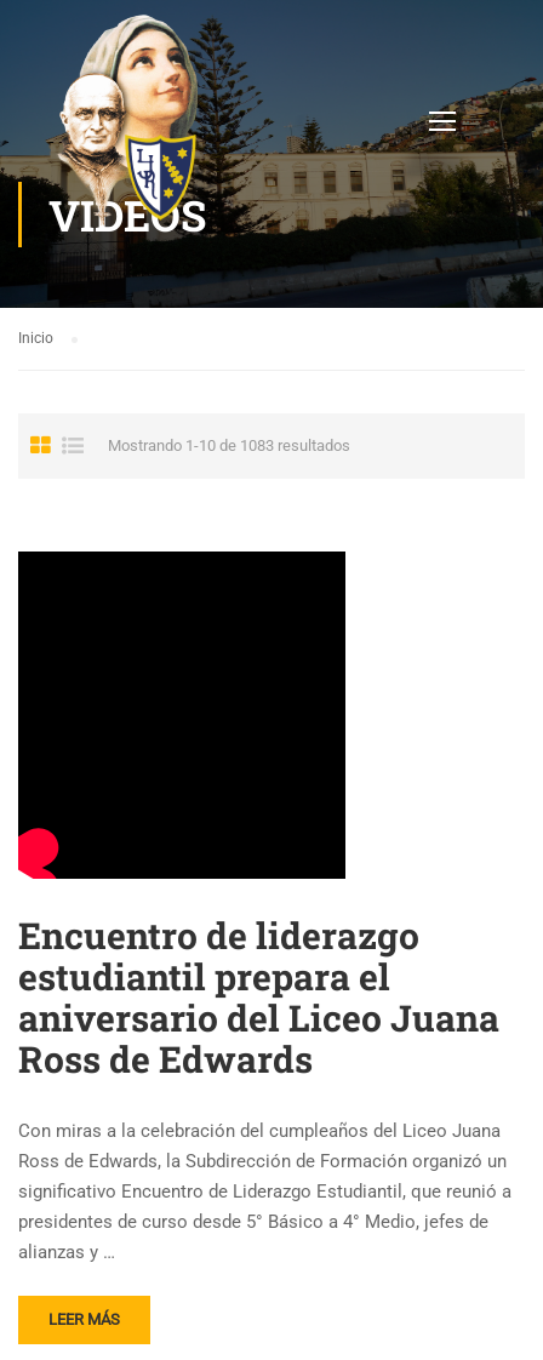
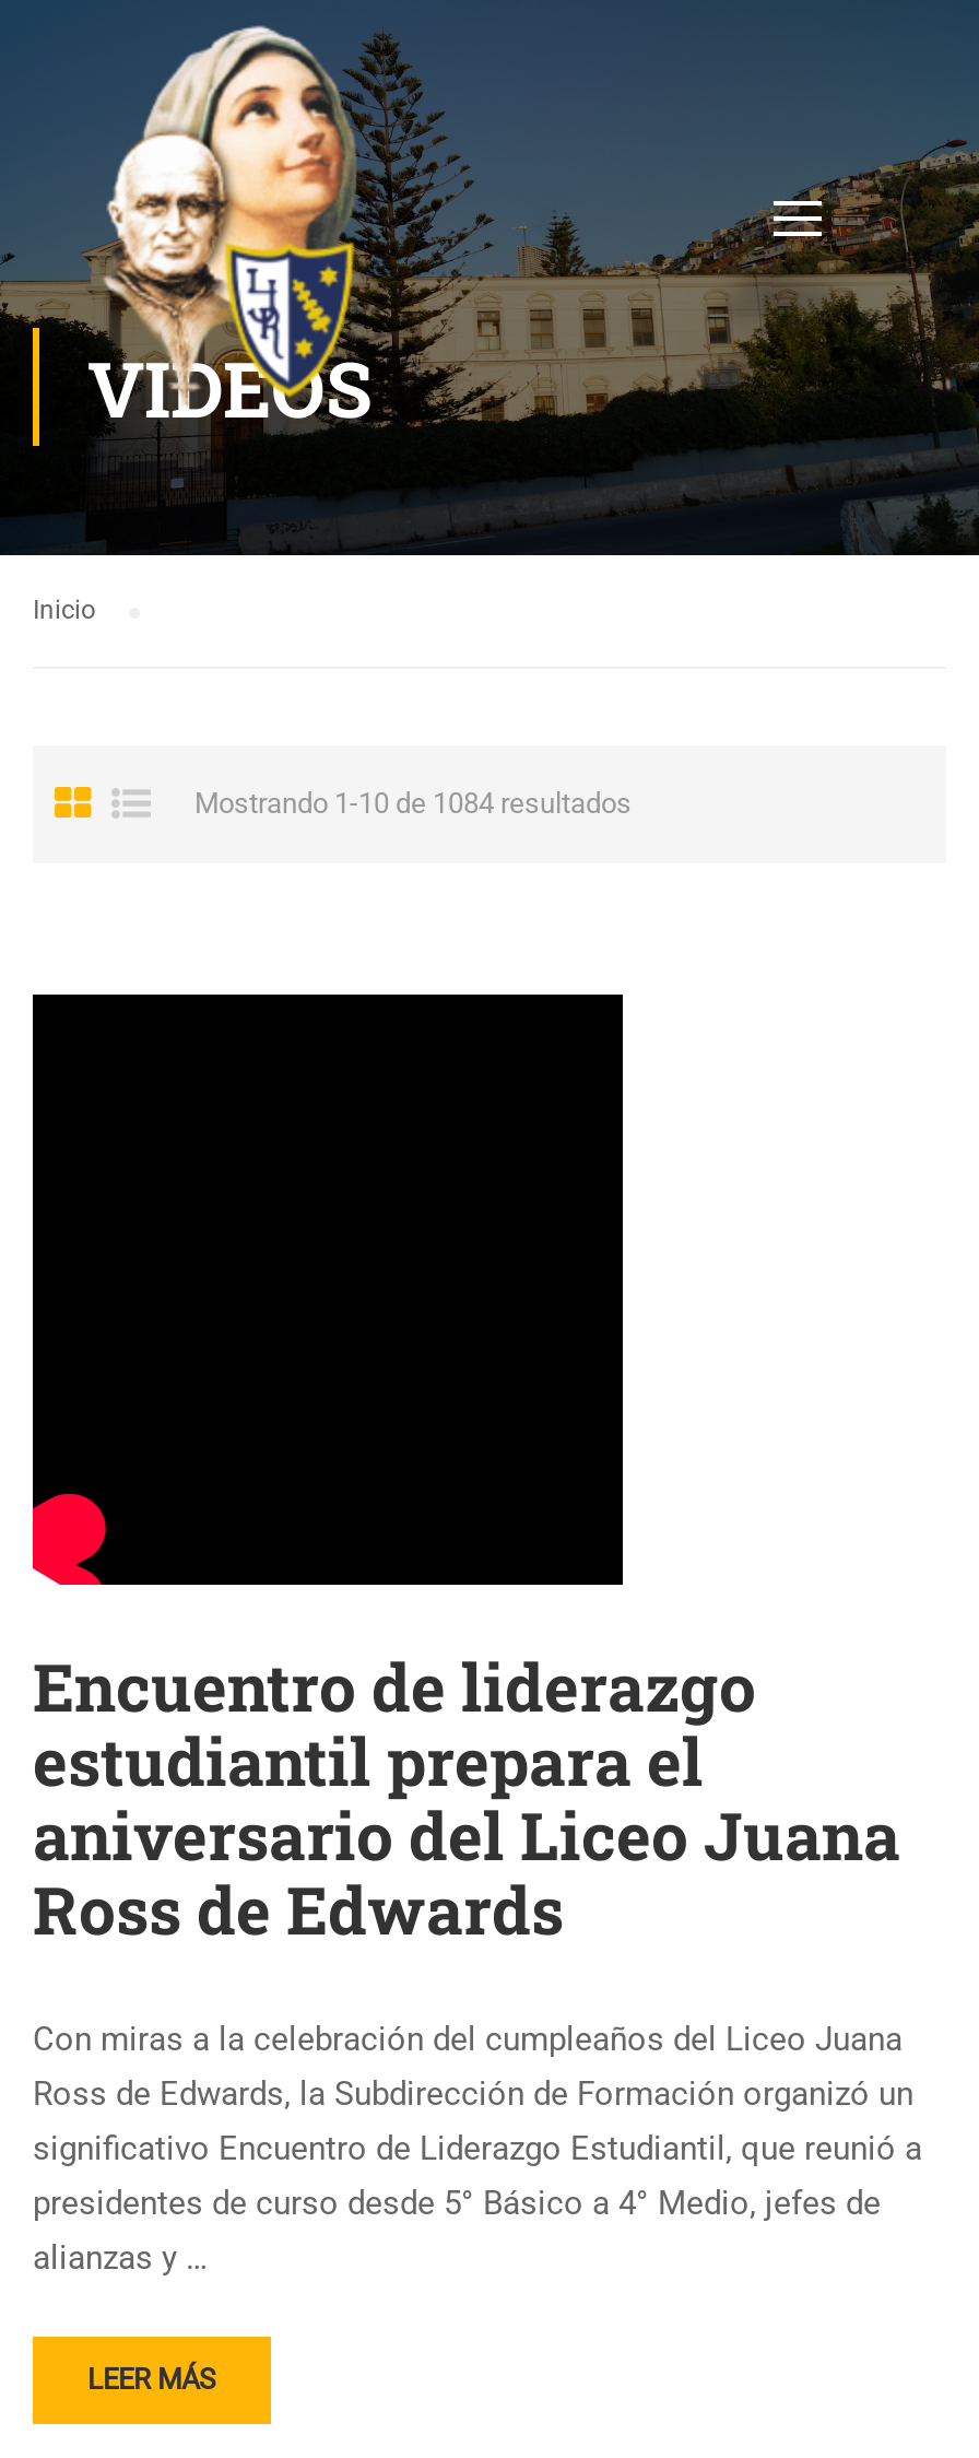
- Mostrando 1-10 de 1083 resultados
+ Mostrando 1-10 de 1084 resultados
